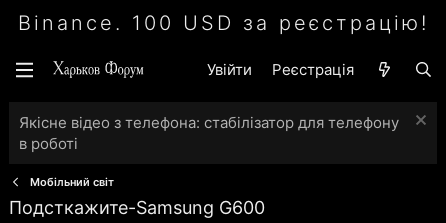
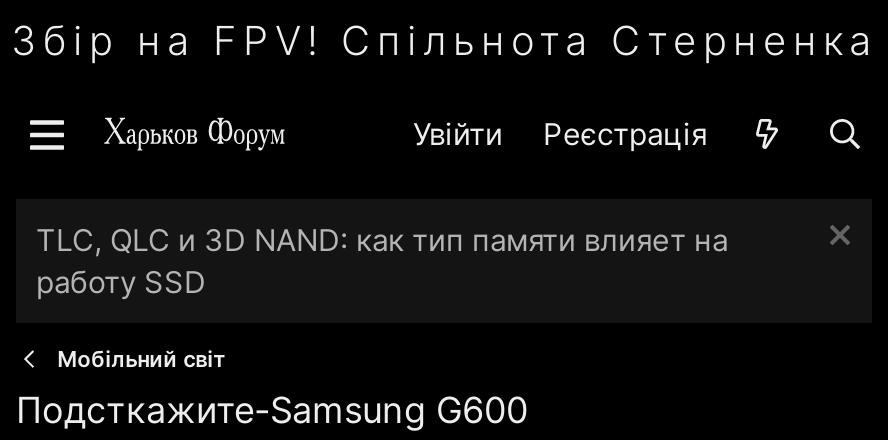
- Binance. 100 USD за реєстрацію!
+ Збір на FPV! Спільнота Стерненка

- Якісне відео з телефона: стабілізатор для телефону
- в роботі
+ TLC, QLC и 3D NAND: как тип памяти влияет на
+ работу SSD
